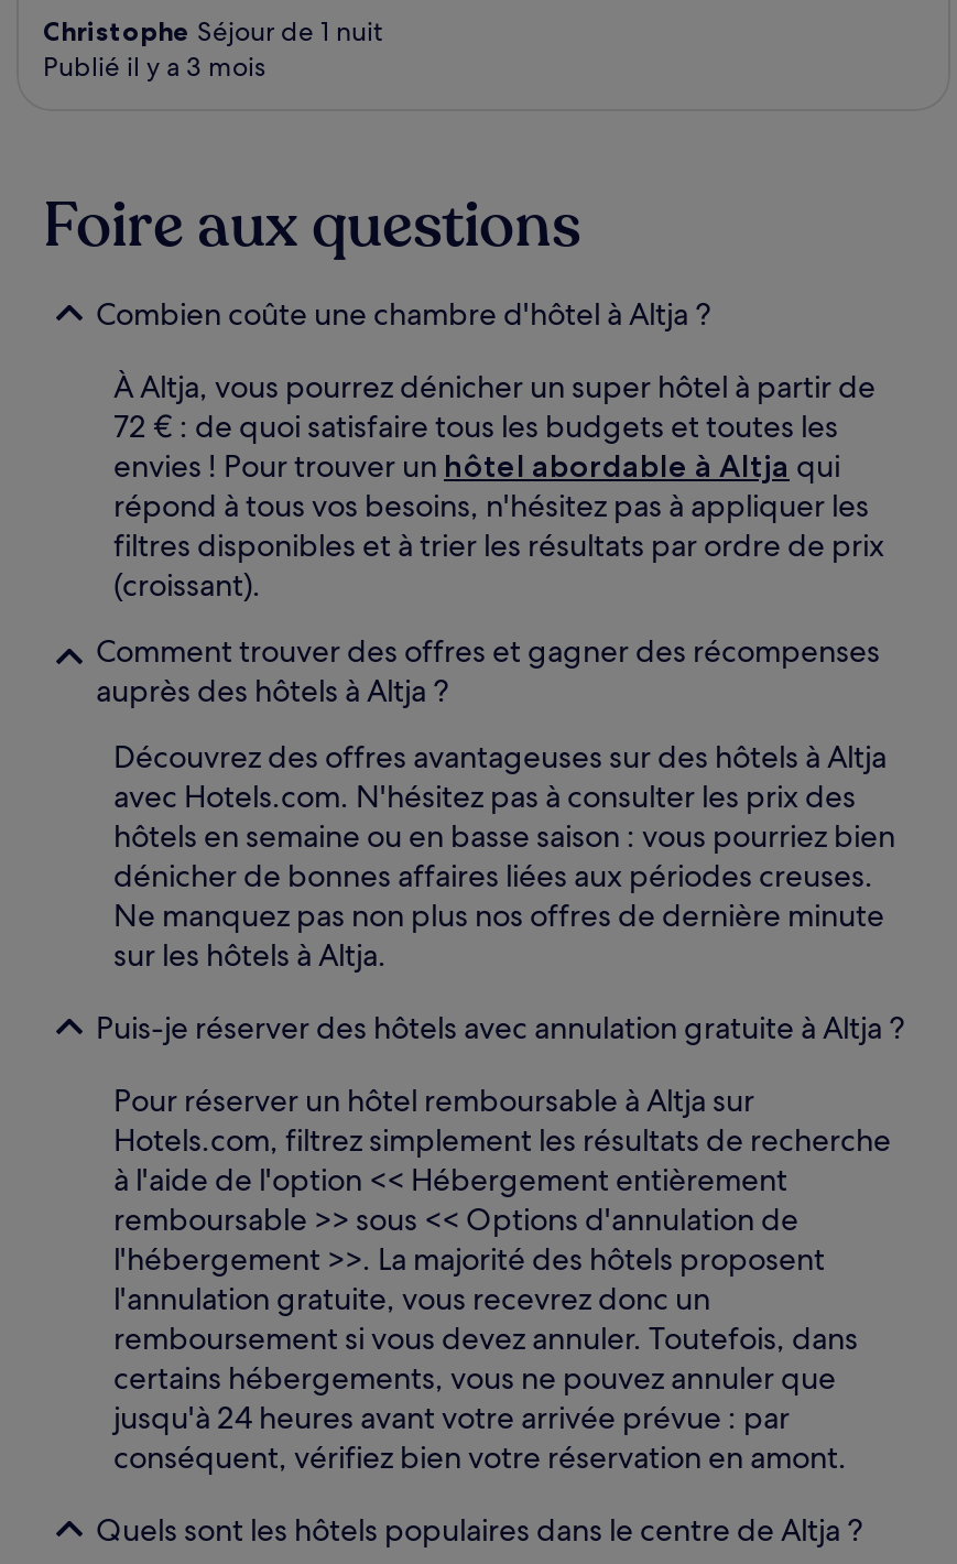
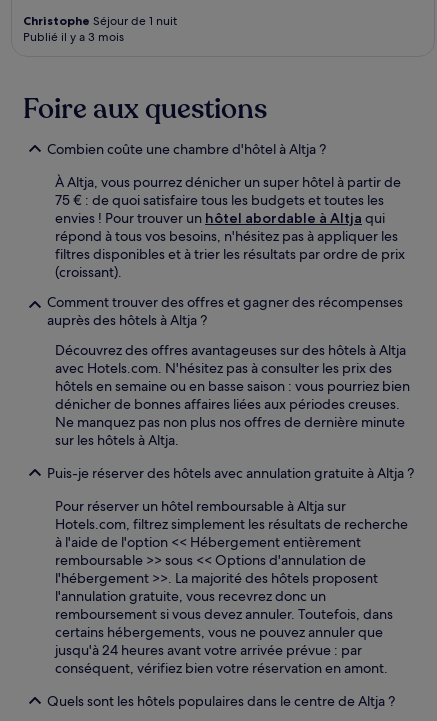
- 72 € : de quoi satisfaire tous les budgets et toutes les
+ 75 € : de quoi satisfaire tous les budgets et toutes les
